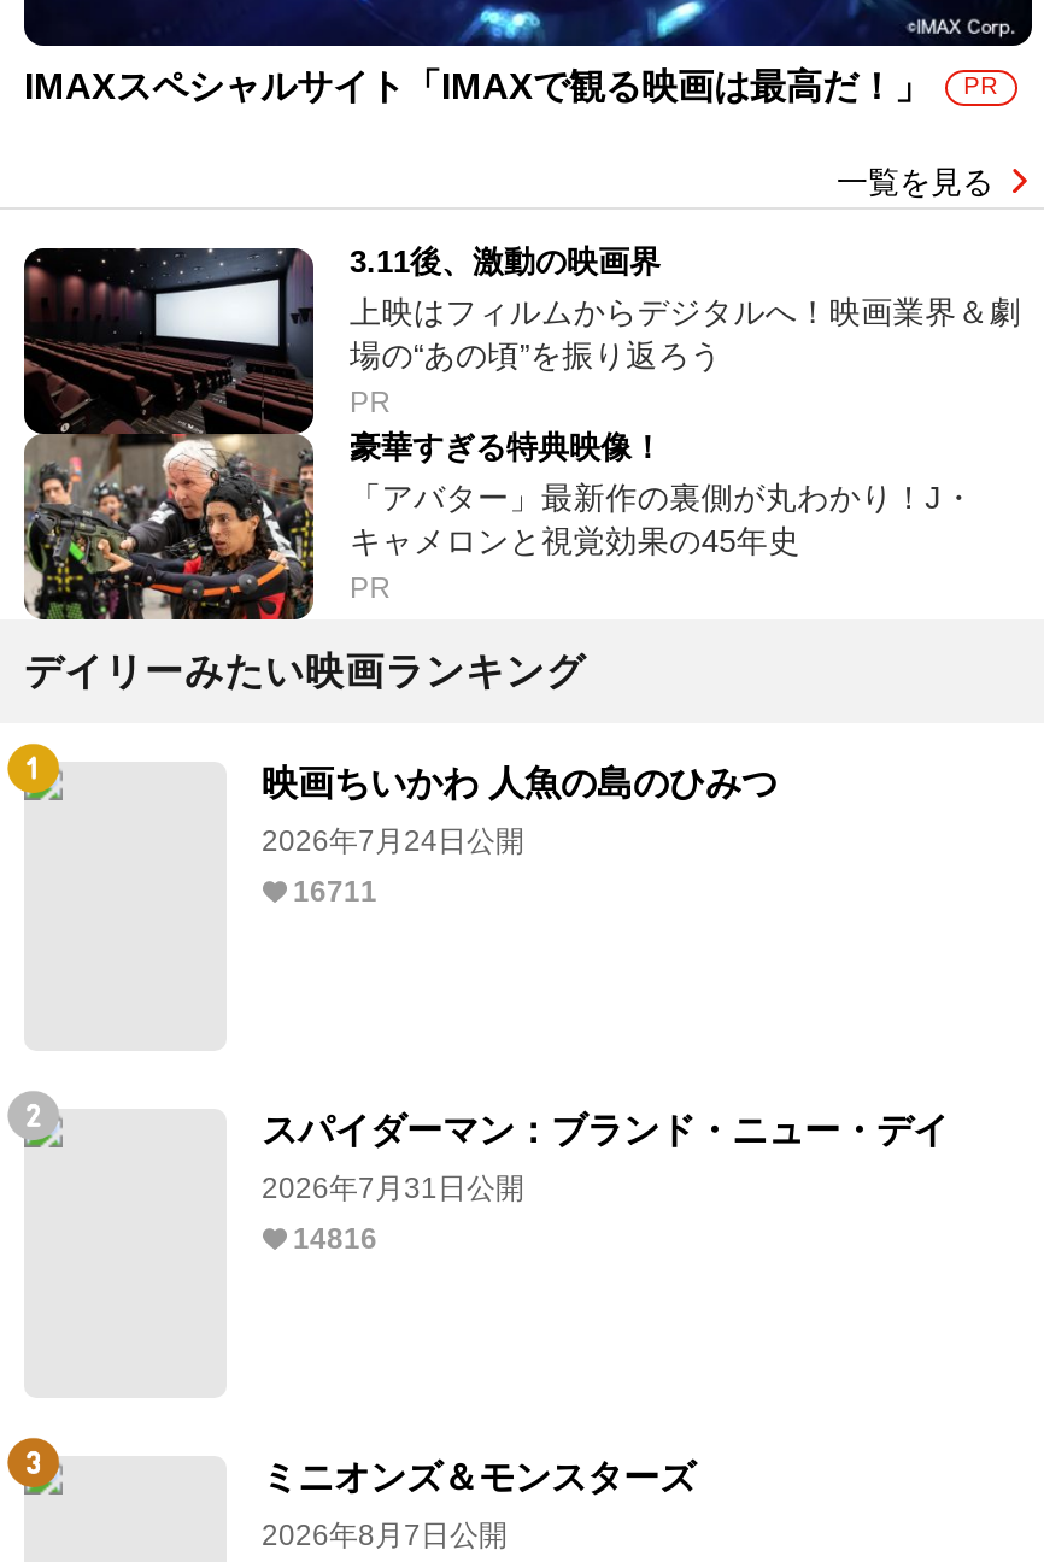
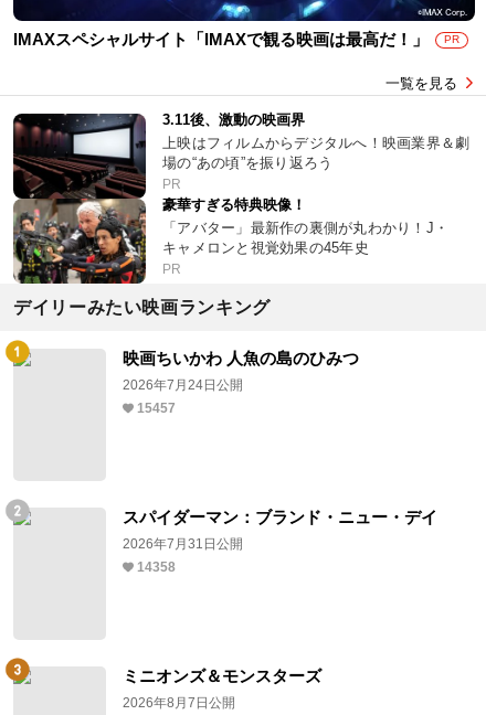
- 16711
+ 15457

- 14816
+ 14358
